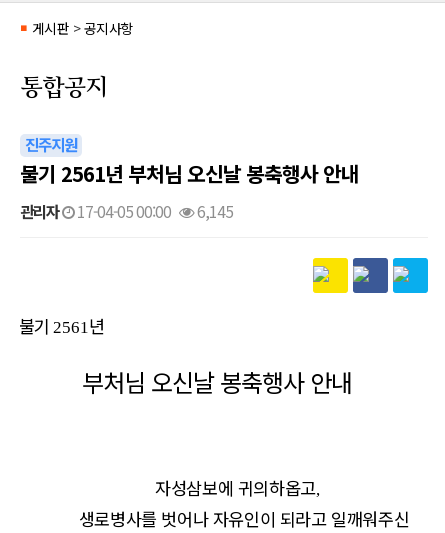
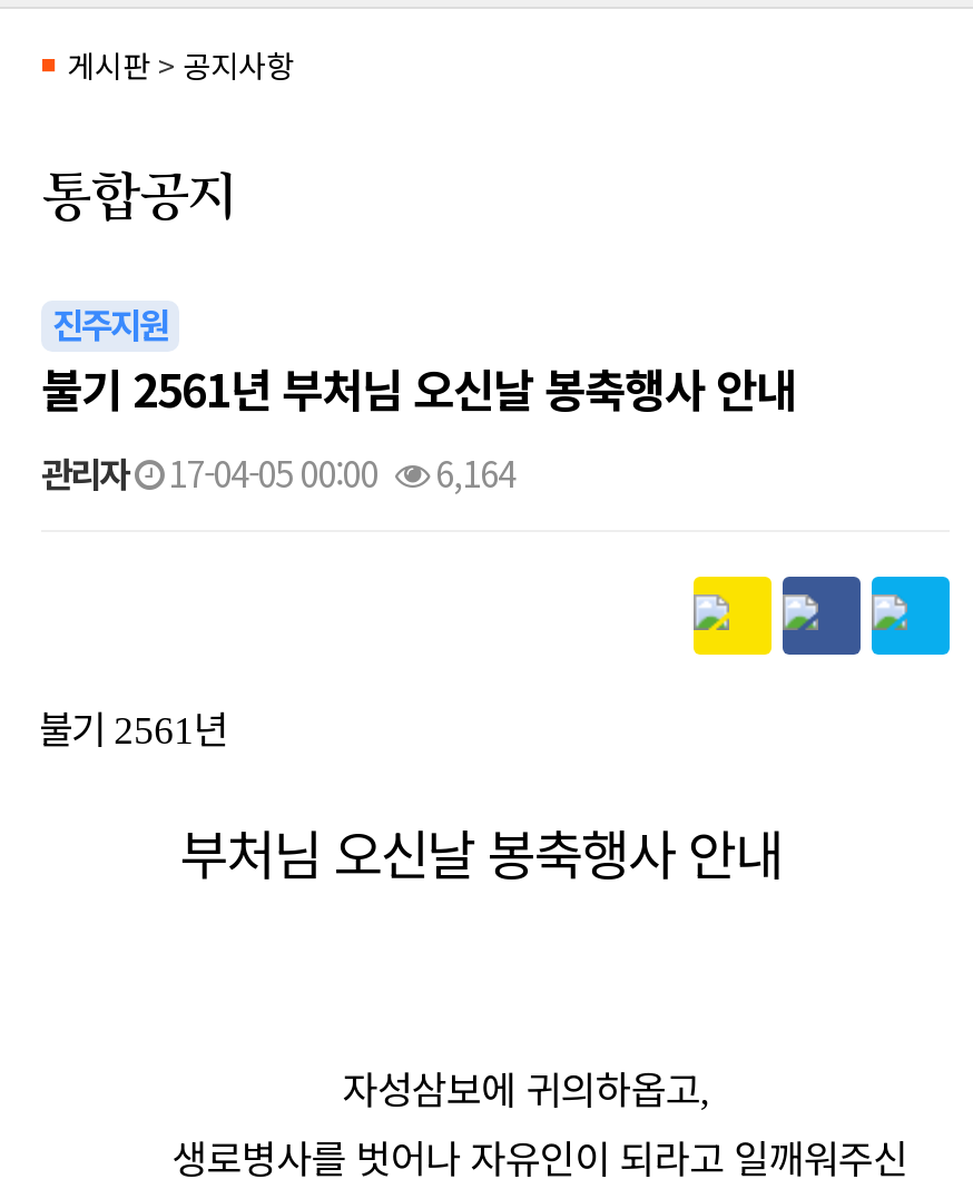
- 관리자 17-04-05 00:00 6,145
+ 관리자 17-04-05 00:00 6,164
